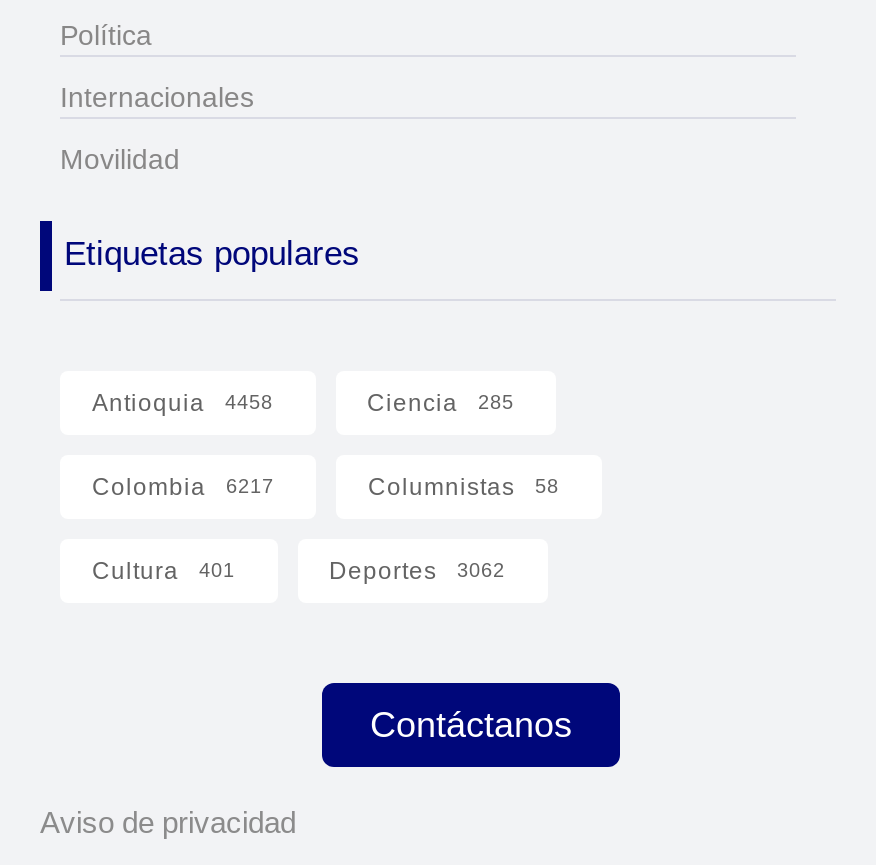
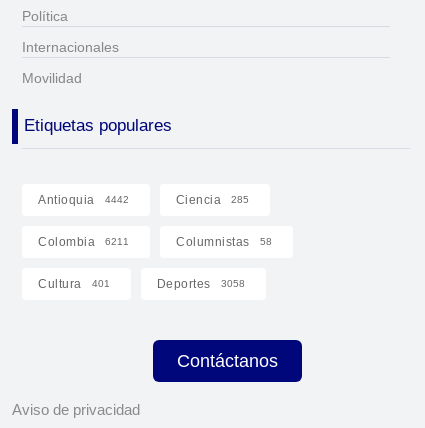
- Antioquia 4458
+ Antioquia 4442

- Colombia 6217
+ Colombia 6211

- Deportes 3062
+ Deportes 3058
